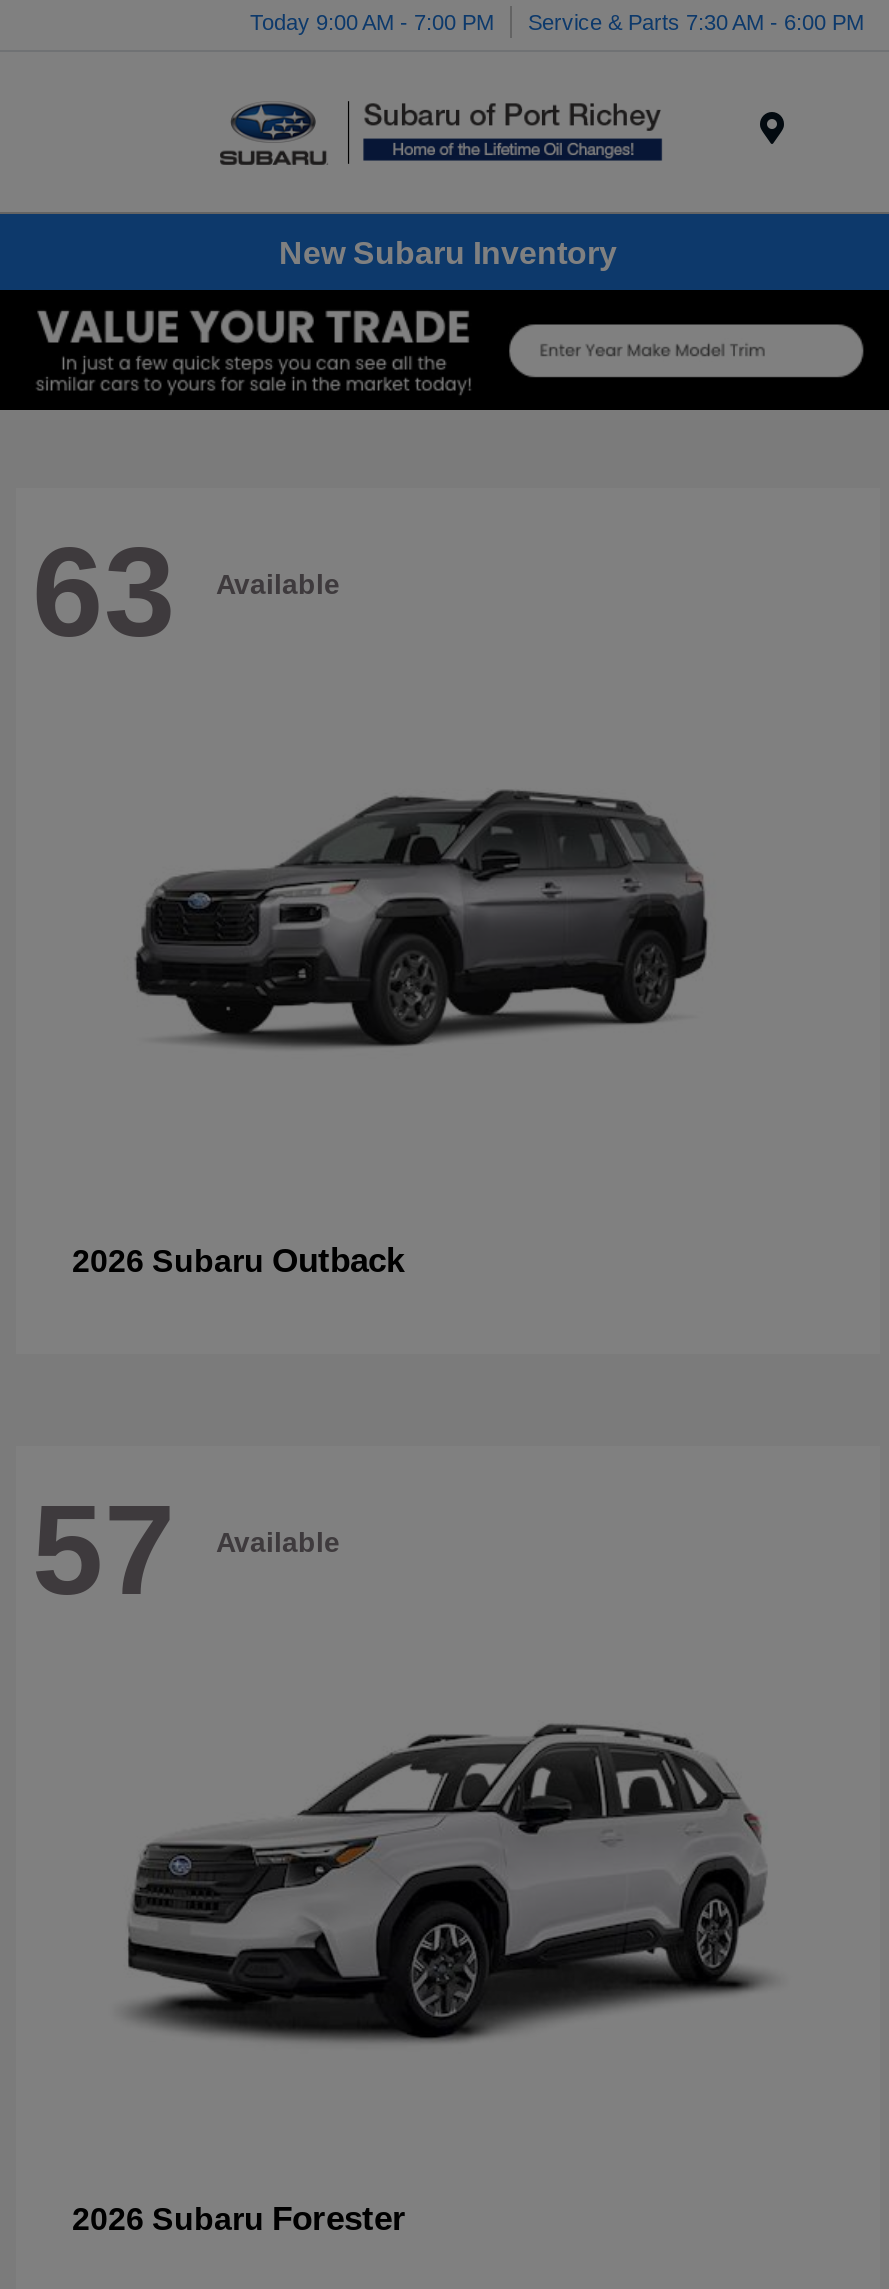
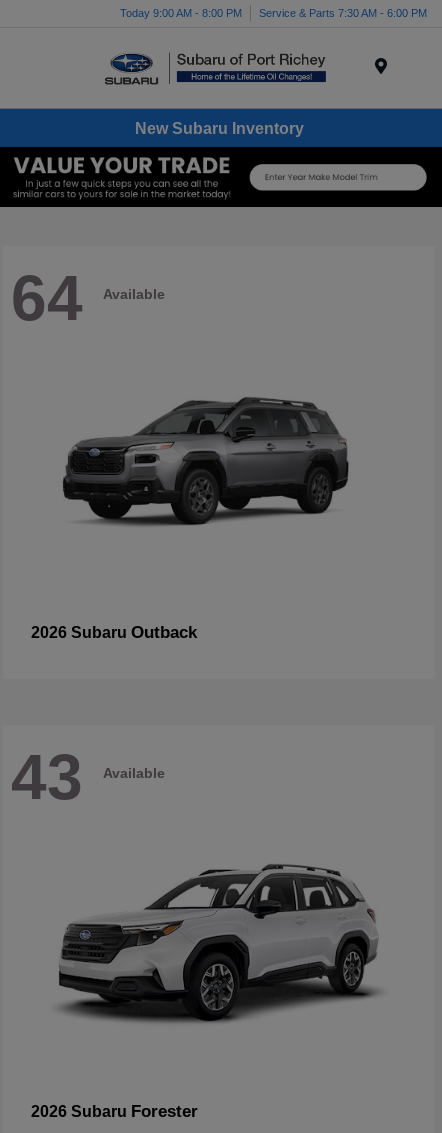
- Today 9:00 AM - 7:00 PM Service & Parts 7:30 AM - 6:00 PM
+ Today 9:00 AM - 8:00 PM Service & Parts 7:30 AM - 6:00 PM

- 63 Available
+ 64 Available

- 57 Available
+ 43 Available
